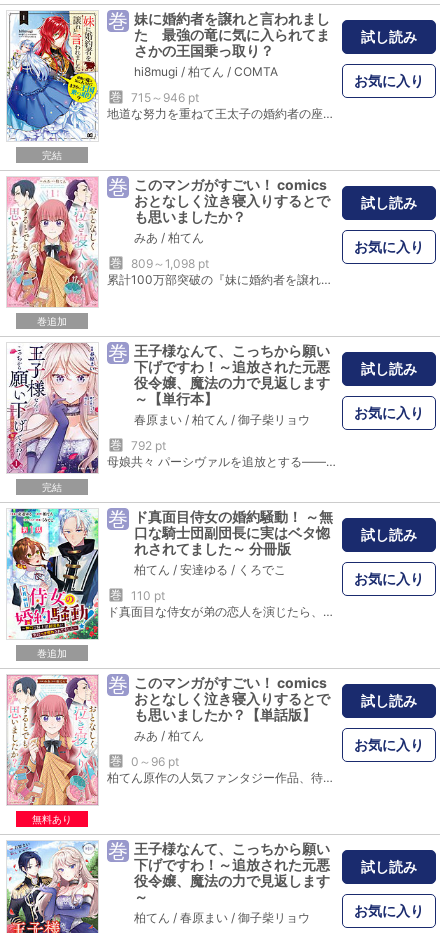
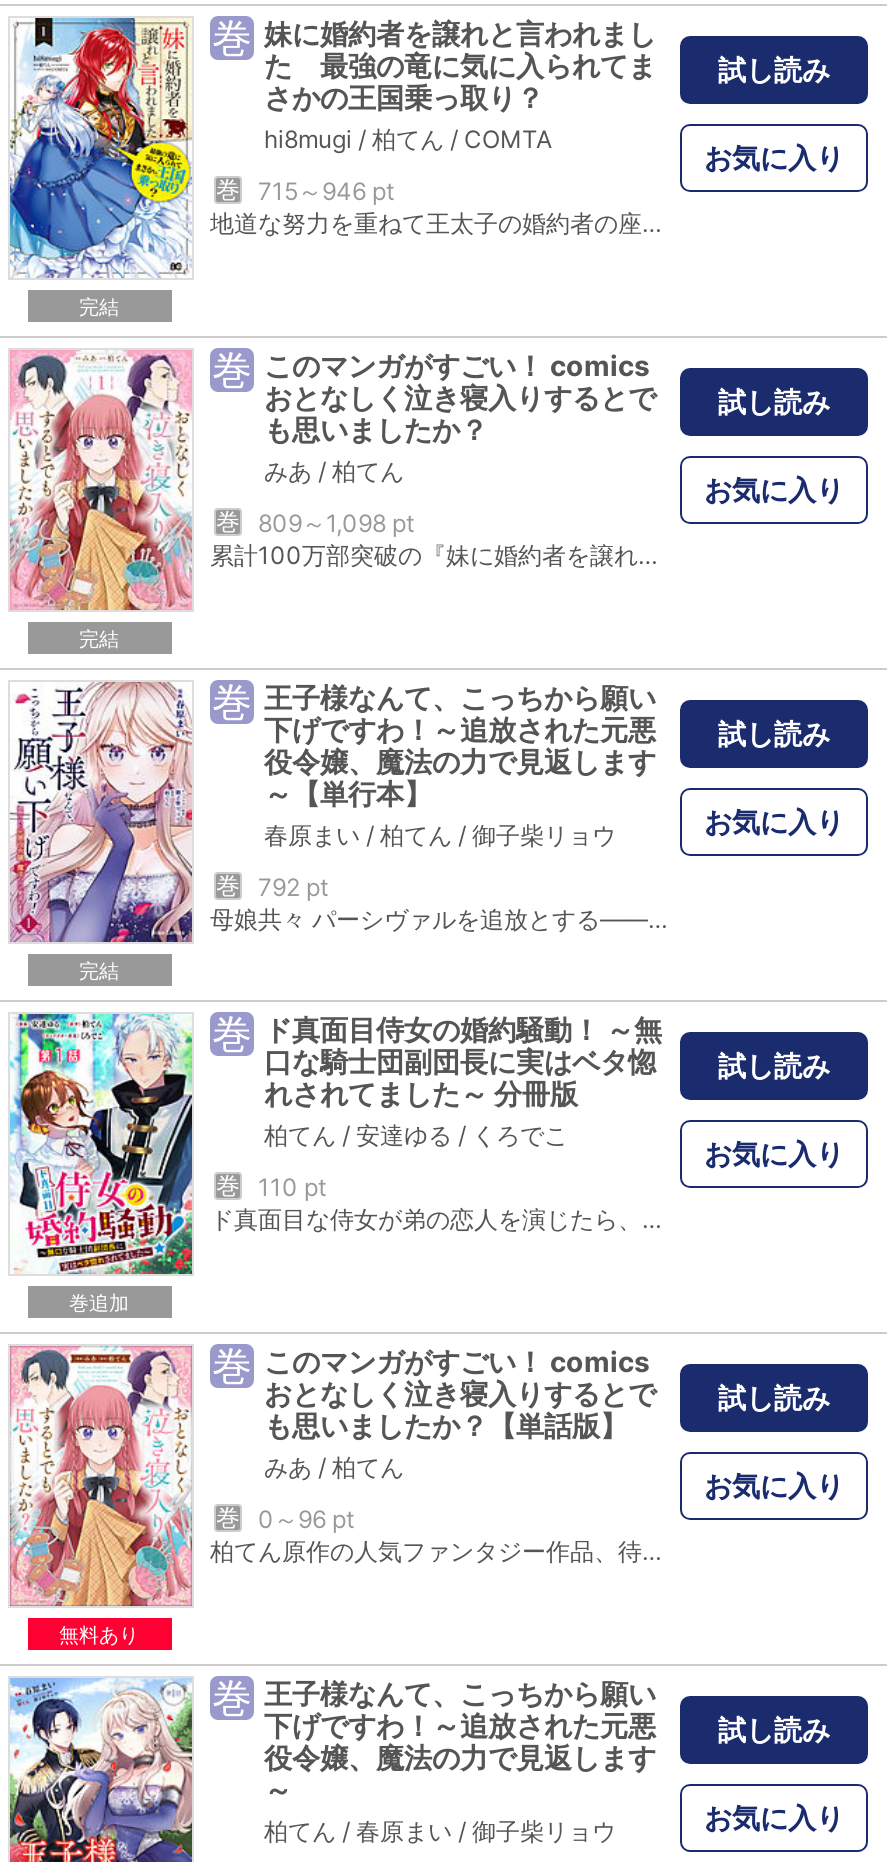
- 巻追加
+ 完結
